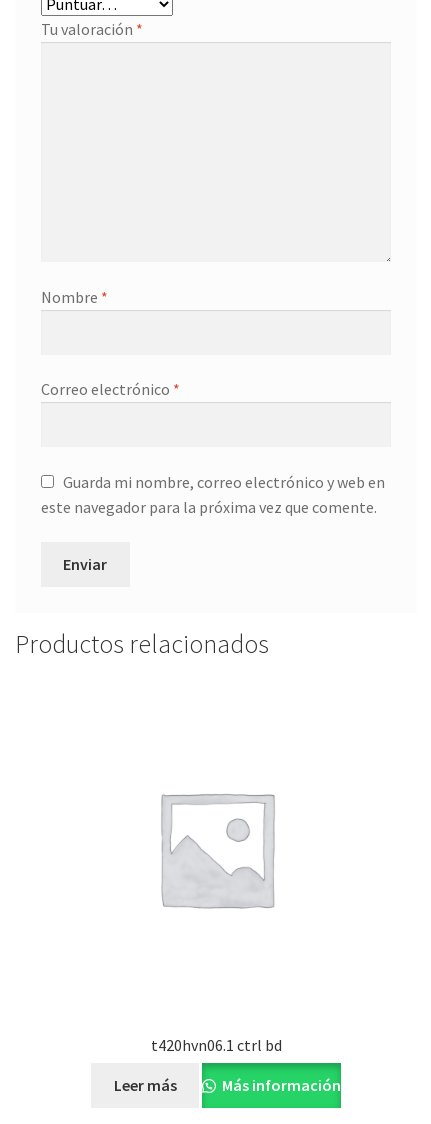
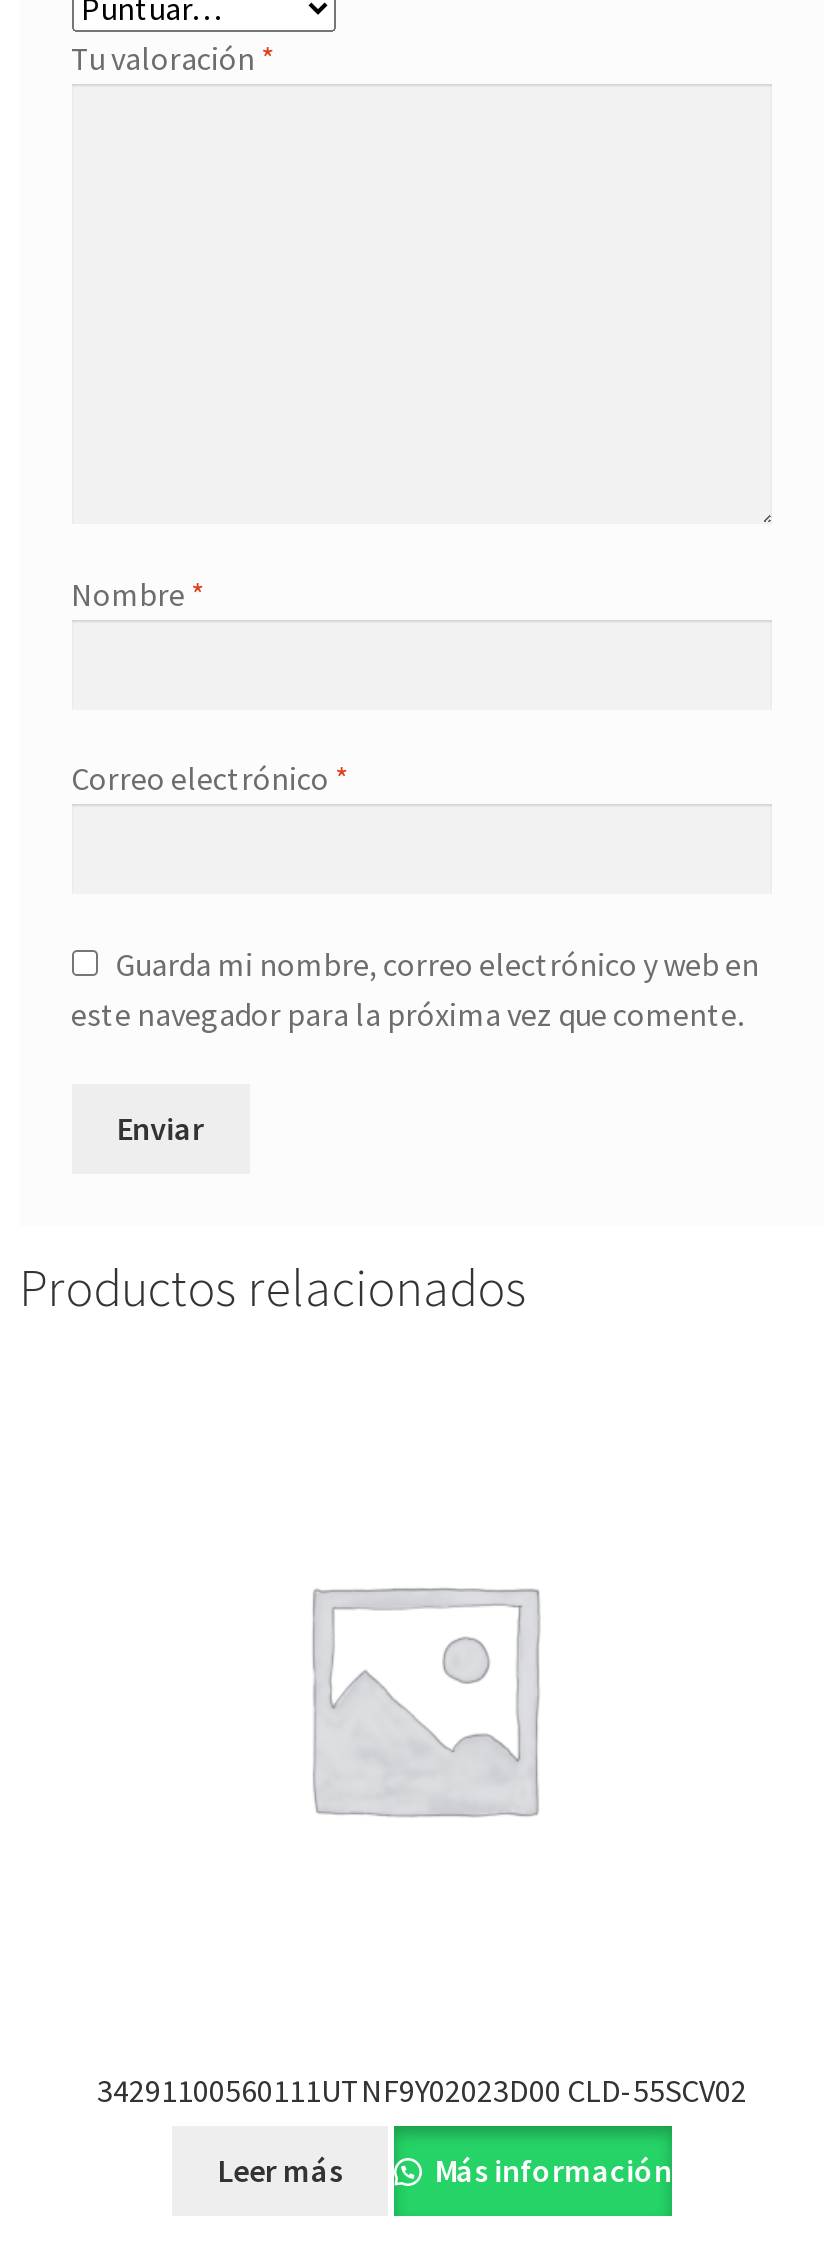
- t420hvn06.1 ctrl bd
+ 34291100560111UTNF9Y02023D00 CLD-55SCV02
